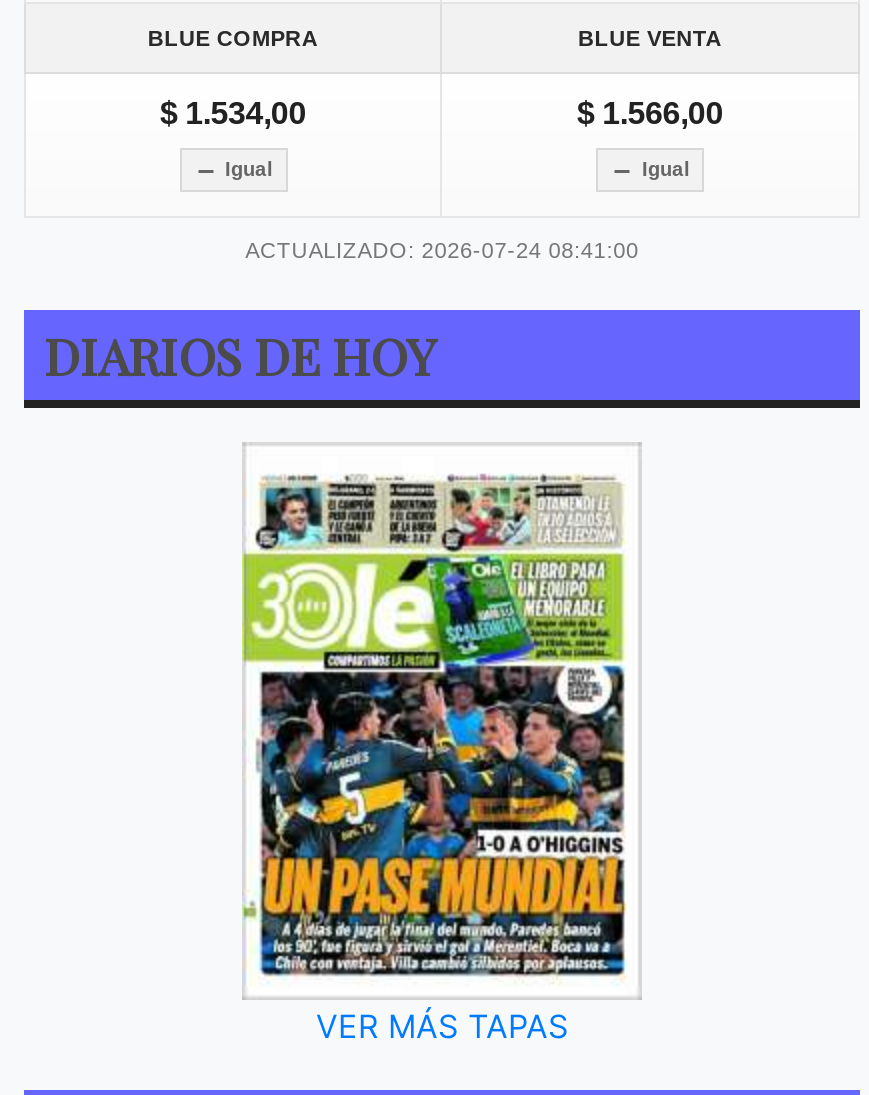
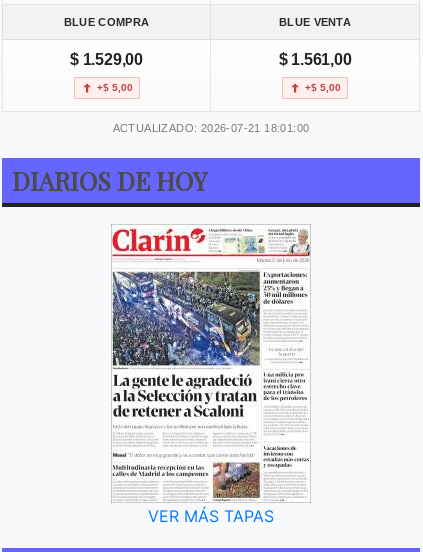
- $ 1.534,00
+ $ 1.529,00

- $ 1.566,00
+ $ 1.561,00

- Igual
+ +$ 5,00

- Igual
+ +$ 5,00

- ACTUALIZADO: 2026-07-24 08:41:00
+ ACTUALIZADO: 2026-07-21 18:01:00

- [image]
+ [image]
